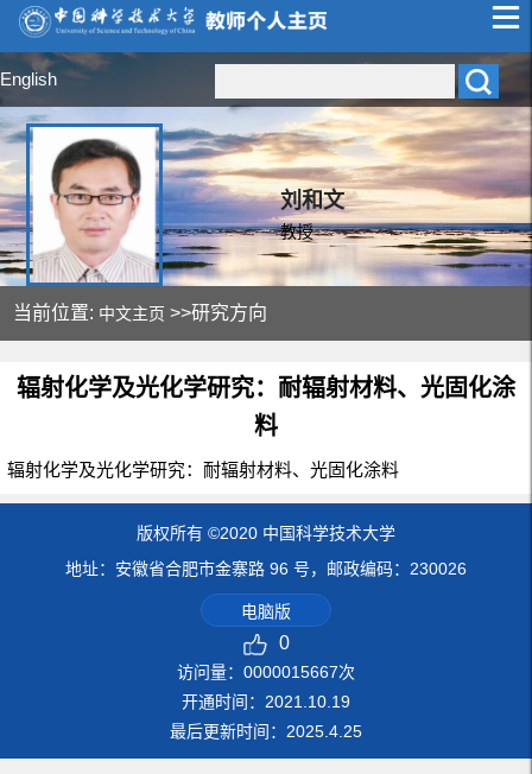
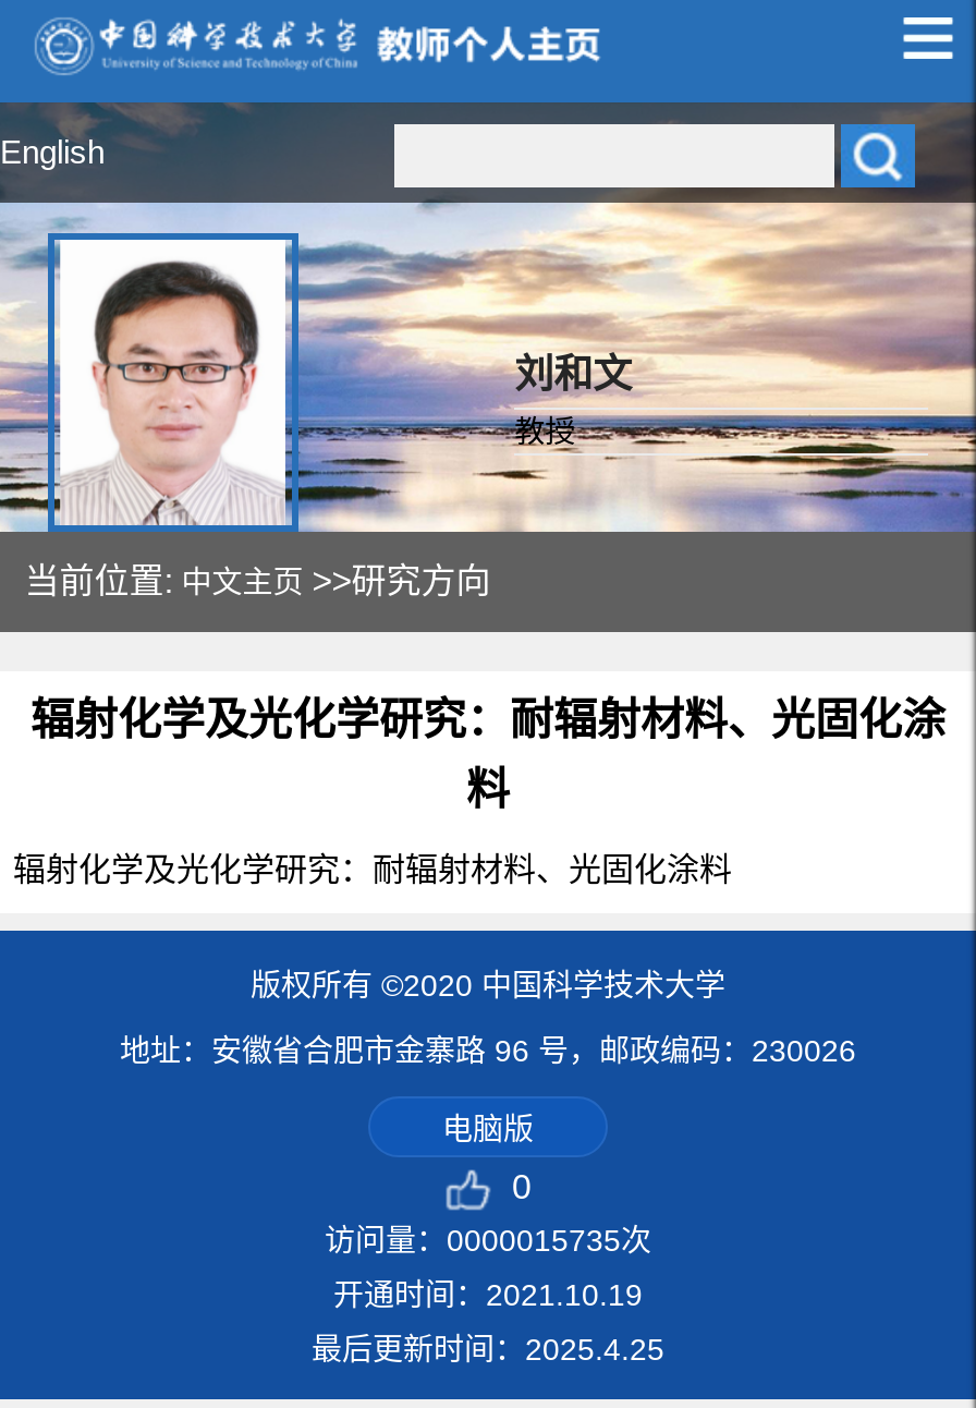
- 访问量：0000015667次
+ 访问量：0000015735次
